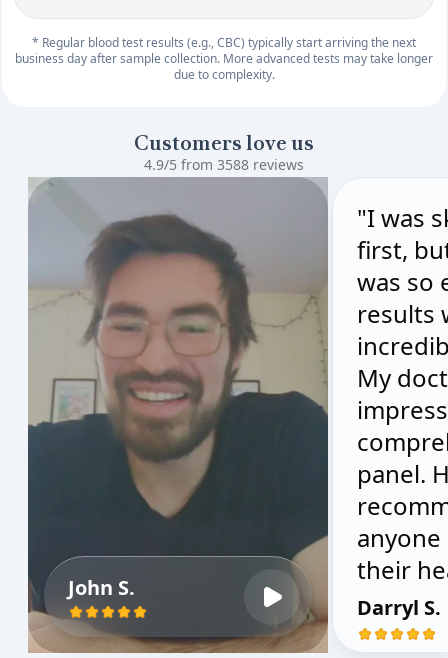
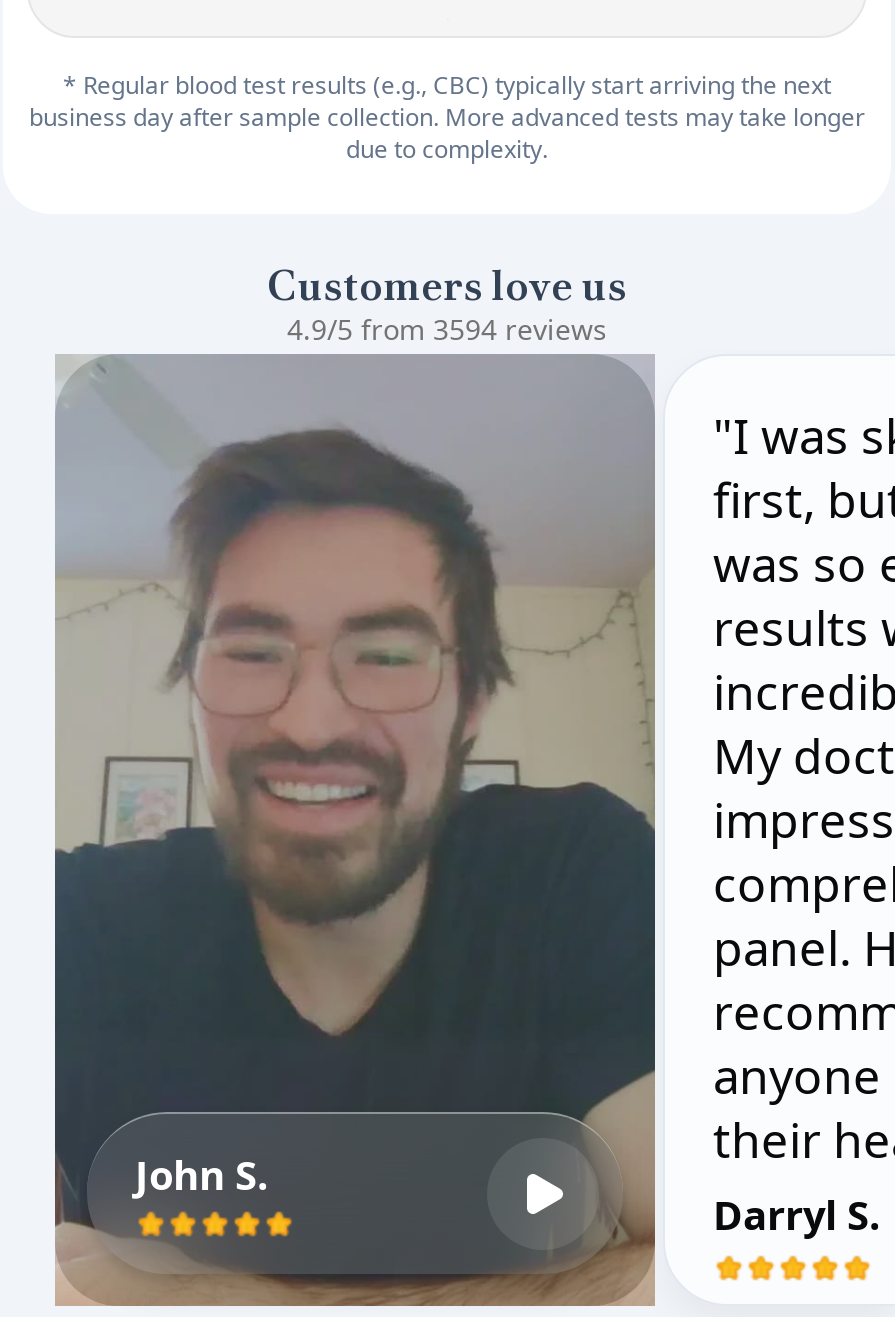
- 4.9/5 from 3588 reviews
+ 4.9/5 from 3594 reviews
